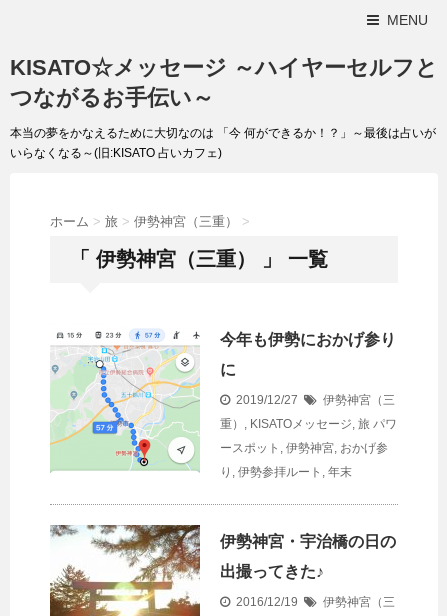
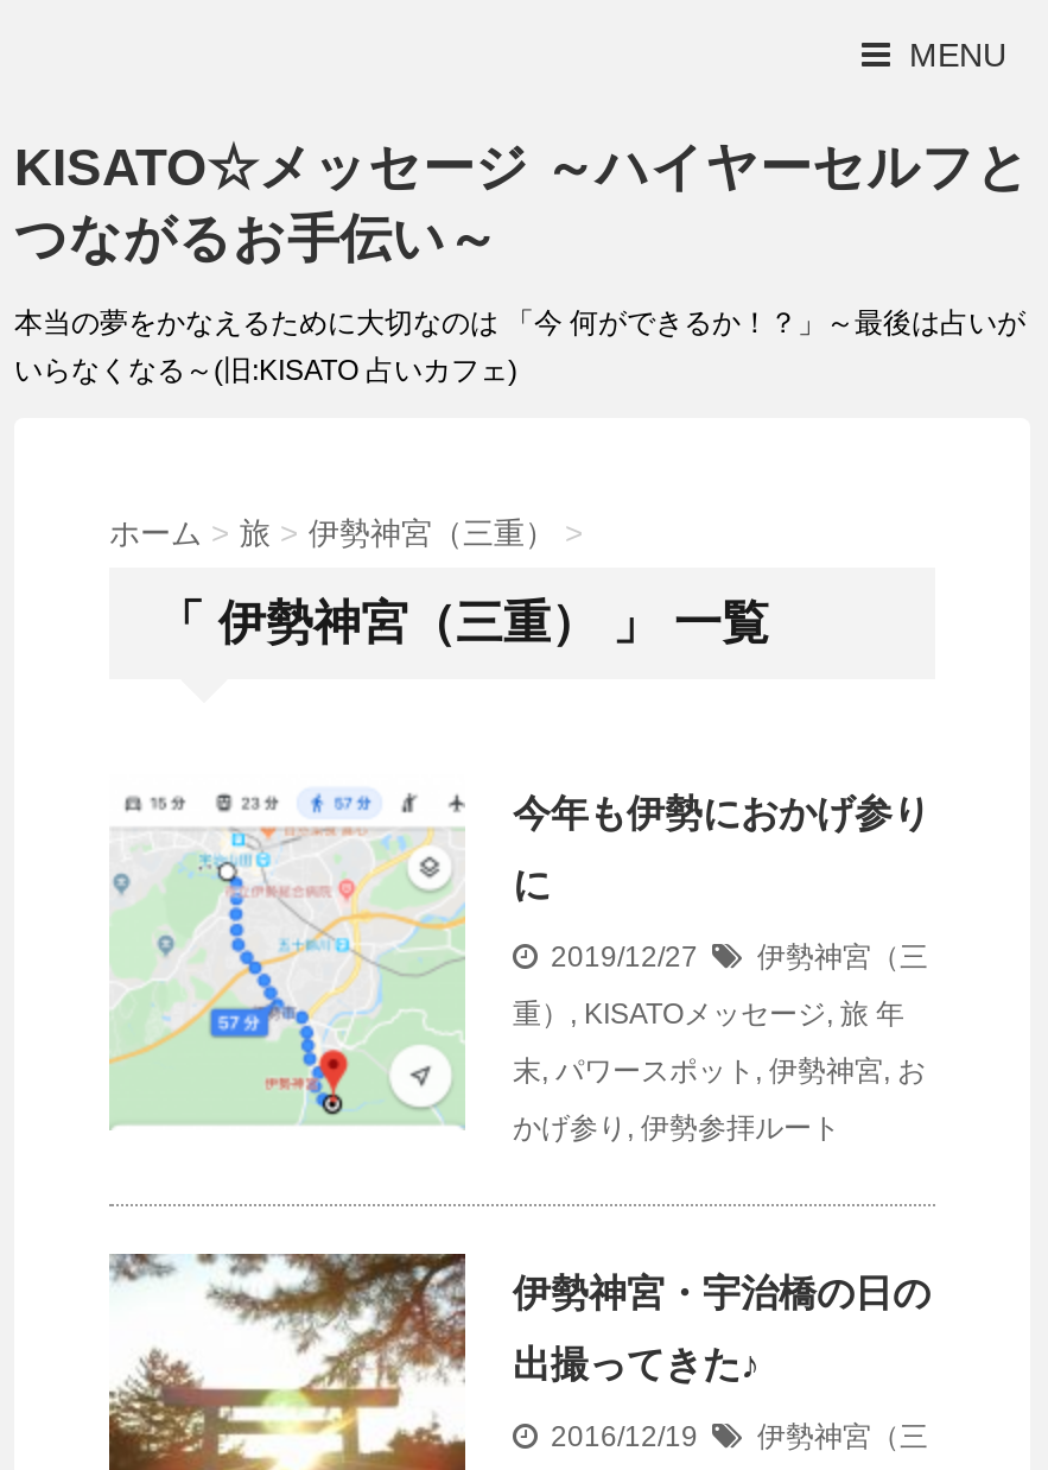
- 重）, KISATOメッセージ,旅 パワ
+ 重）, KISATOメッセージ,旅 年

- ースポット,伊勢神宮,おかげ参
+ 末,パワースポット,伊勢神宮,お

- り,伊勢参拝ルート,年末
+ かげ参り,伊勢参拝ルート
